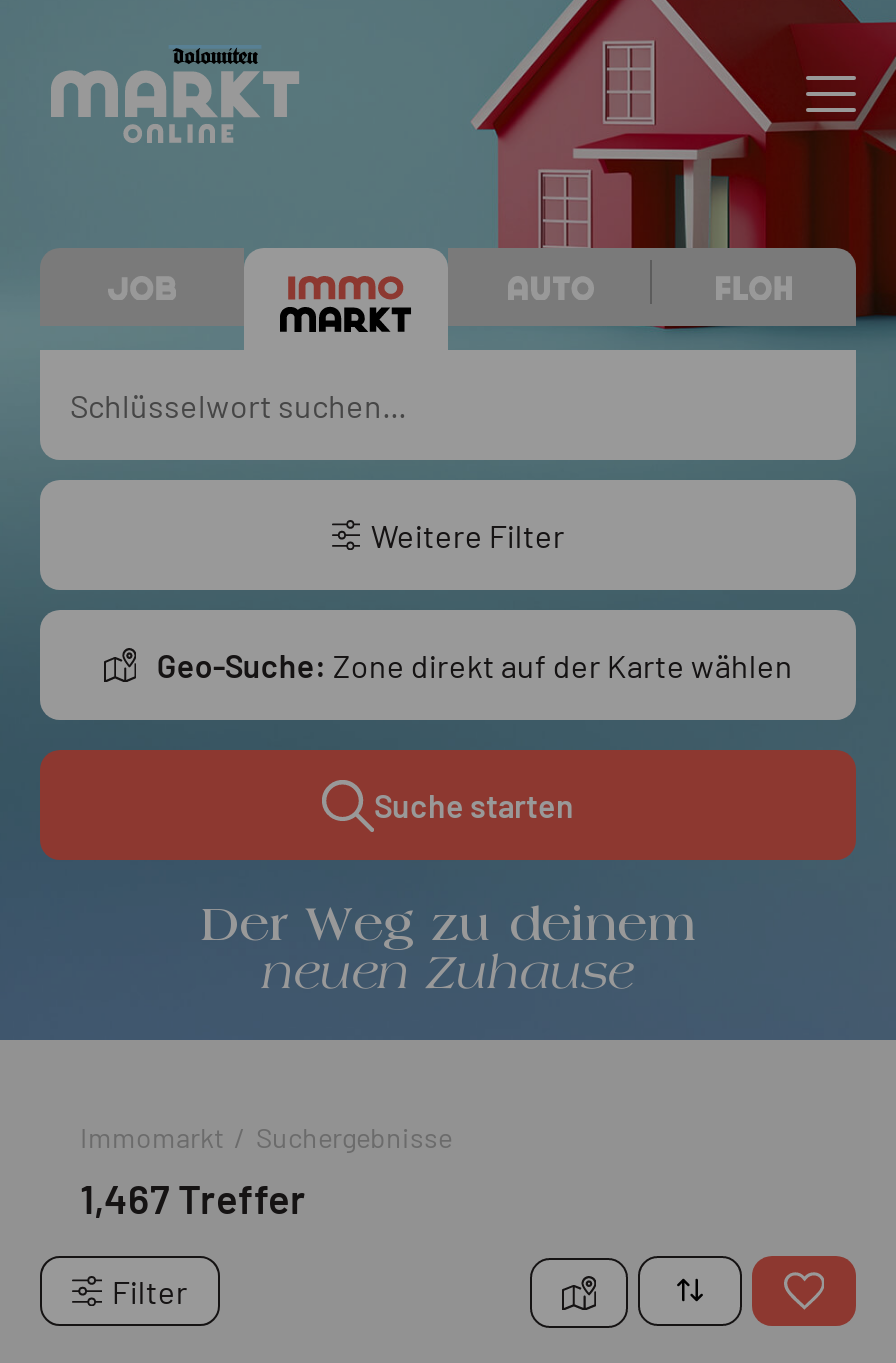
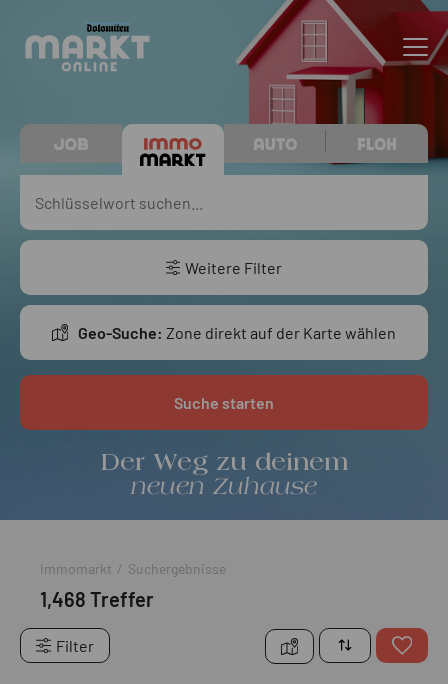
- 1,467 Treffer
+ 1,468 Treffer
